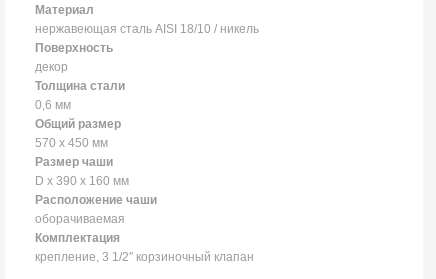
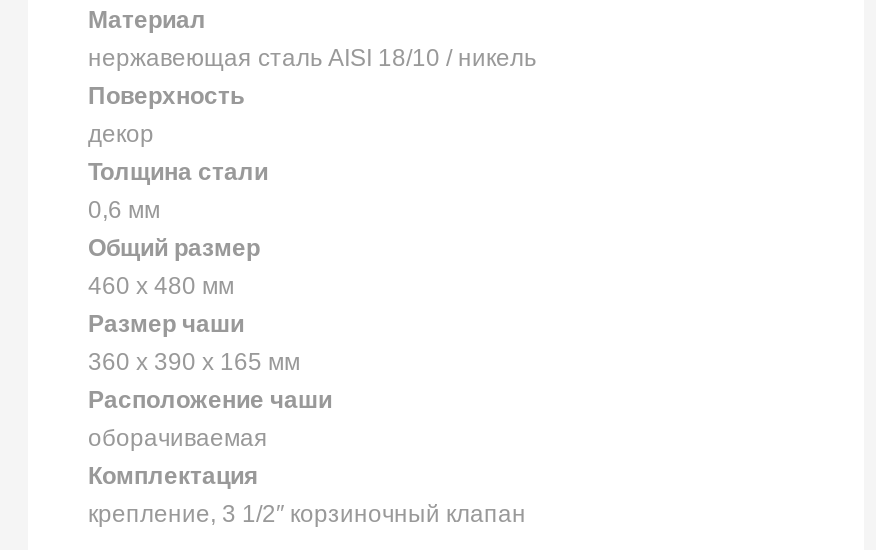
- 570 x 450 мм
+ 460 x 480 мм

- D x 390 x 160 мм
+ 360 x 390 x 165 мм
